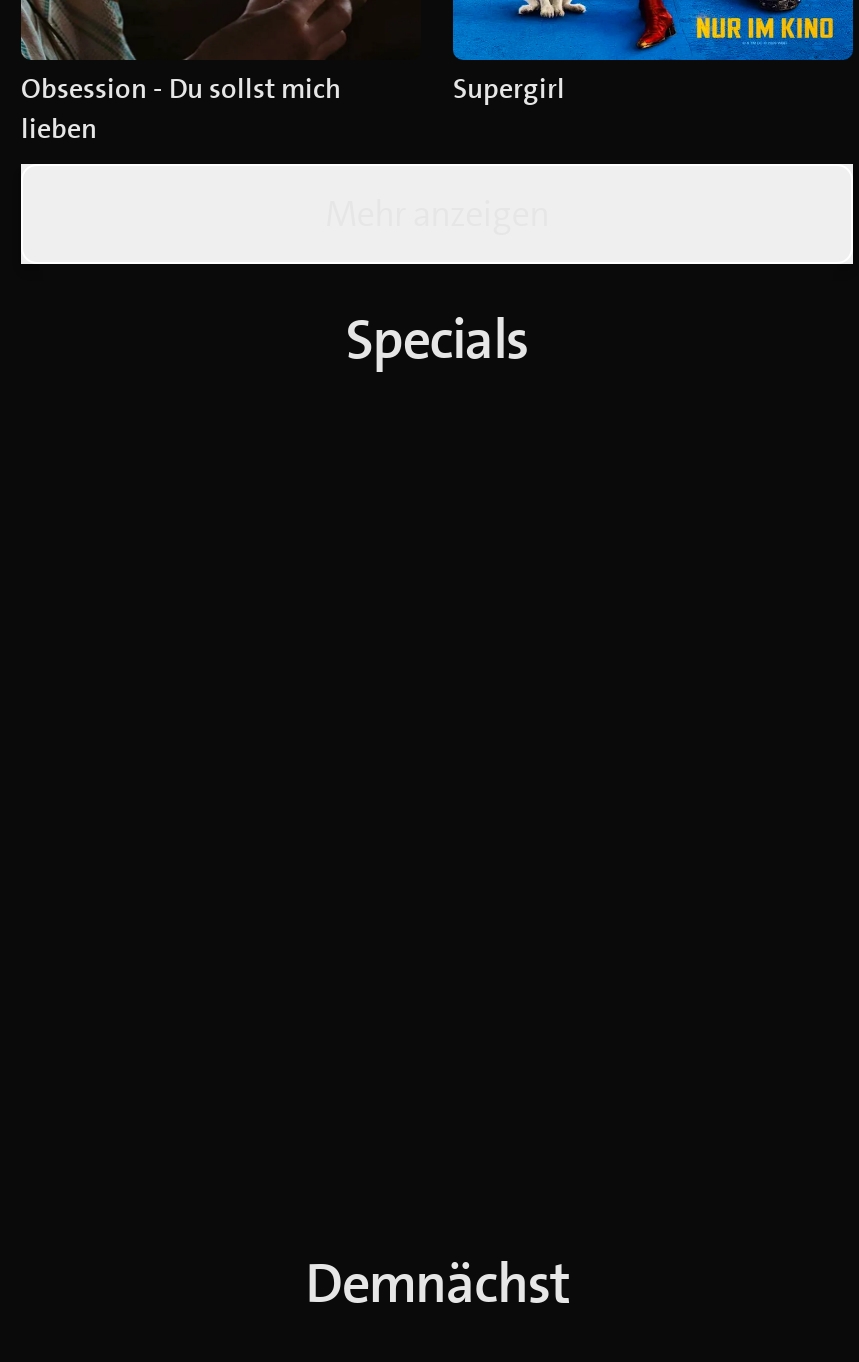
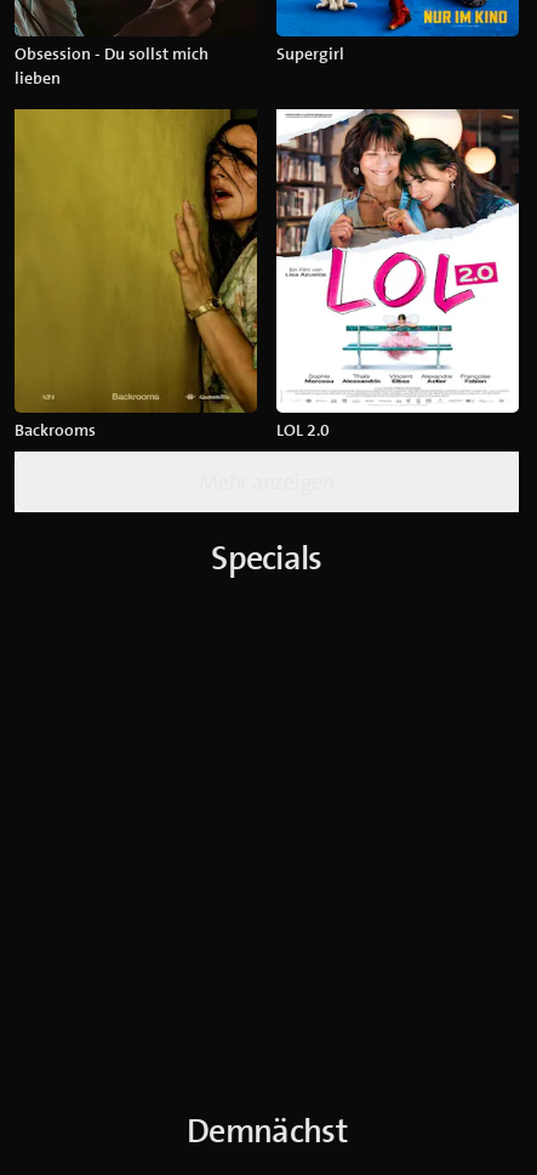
+ [image]
+ Backrooms
+ LOL 2.0

+ [image]
